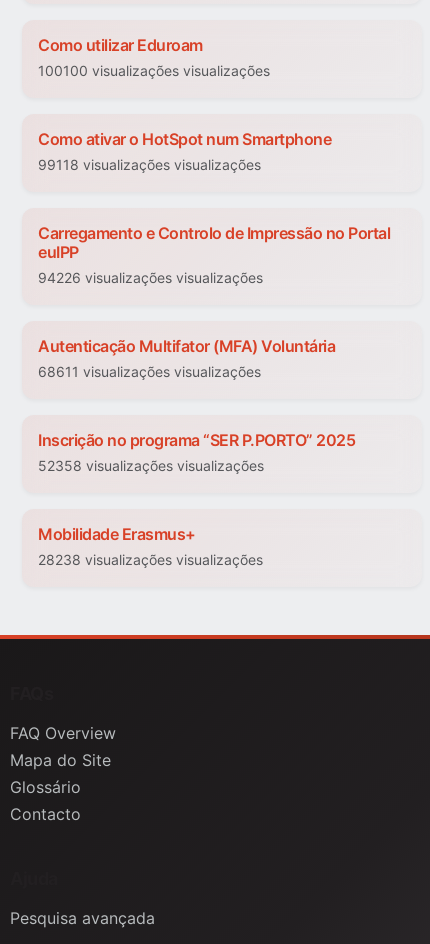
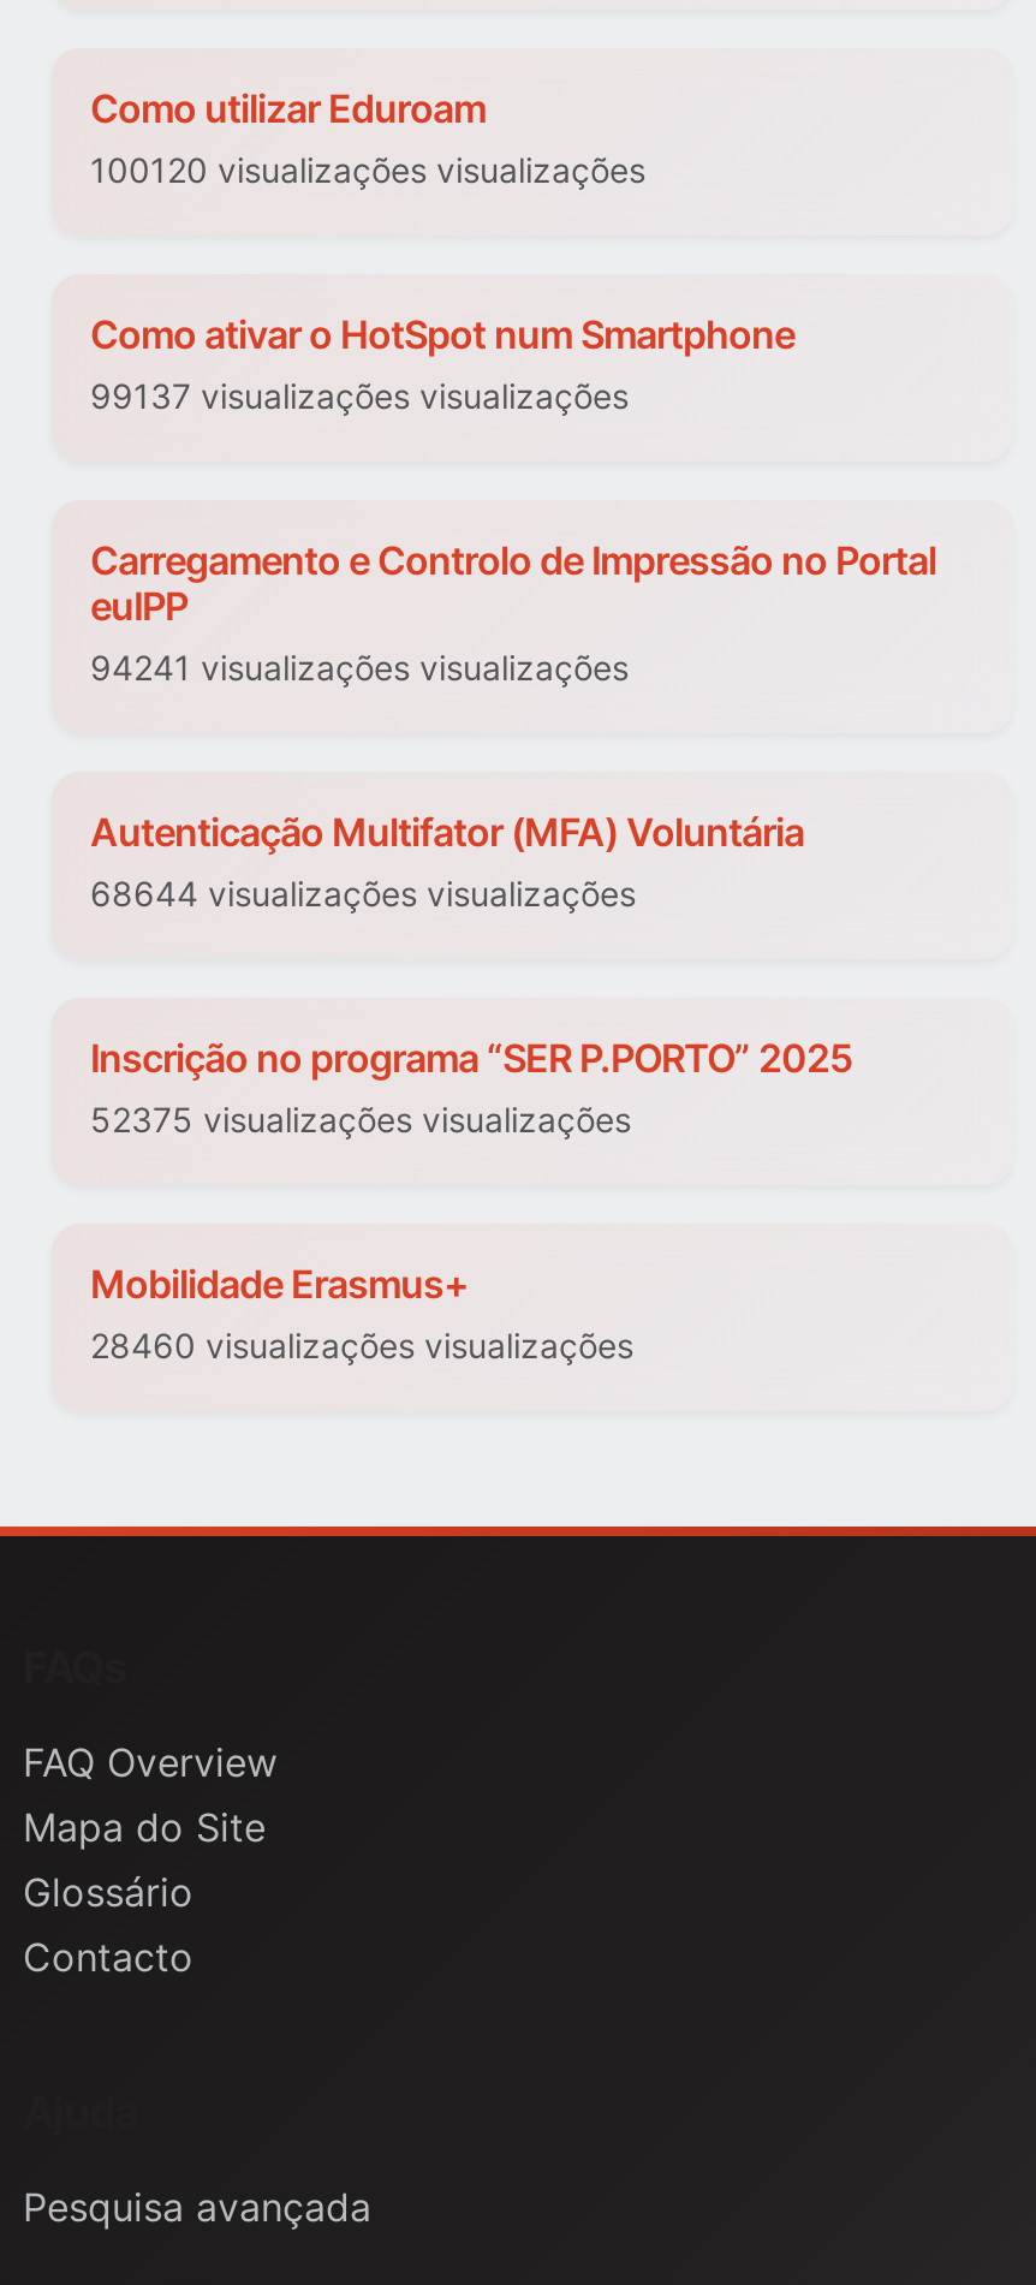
- 100100 visualizações visualizações
+ 100120 visualizações visualizações

- 99118 visualizações visualizações
+ 99137 visualizações visualizações

- 94226 visualizações visualizações
+ 94241 visualizações visualizações

- 68611 visualizações visualizações
+ 68644 visualizações visualizações

- 52358 visualizações visualizações
+ 52375 visualizações visualizações

- 28238 visualizações visualizações
+ 28460 visualizações visualizações
